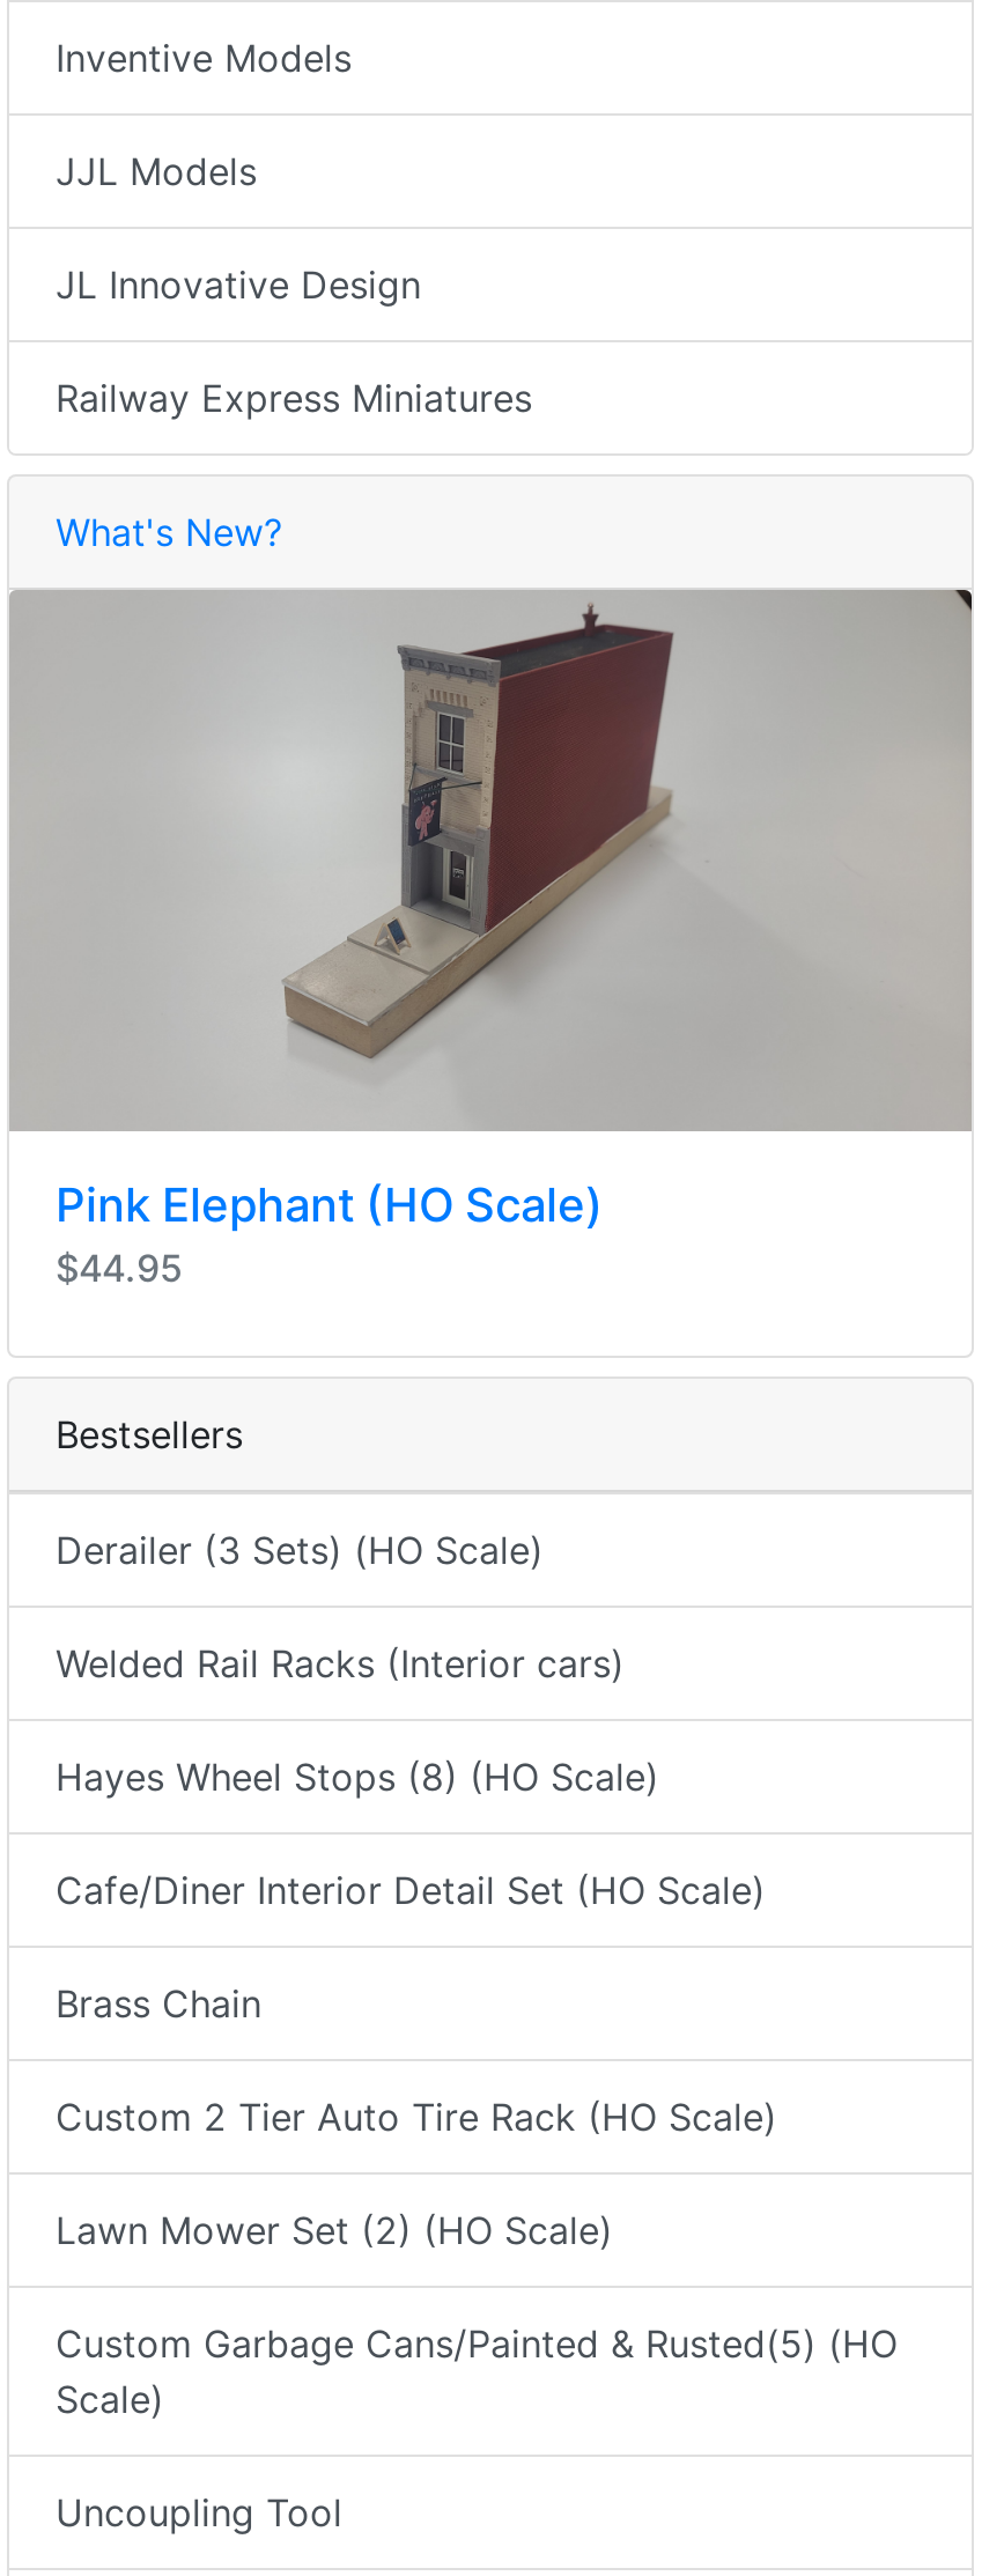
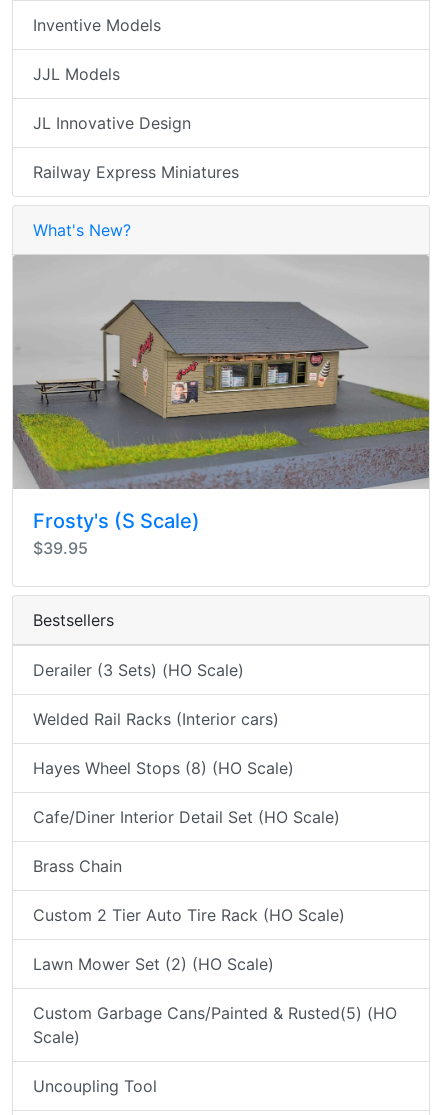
- [image]
- Pink Elephant (HO Scale)
- $44.95
+ [image]
+ Frosty's (S Scale)
+ $39.95
